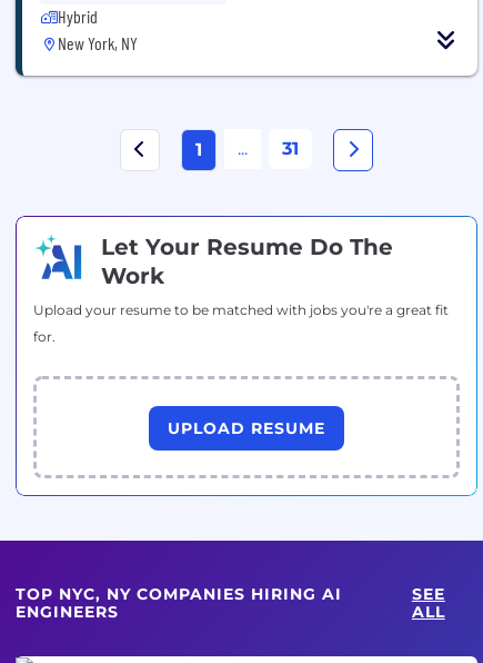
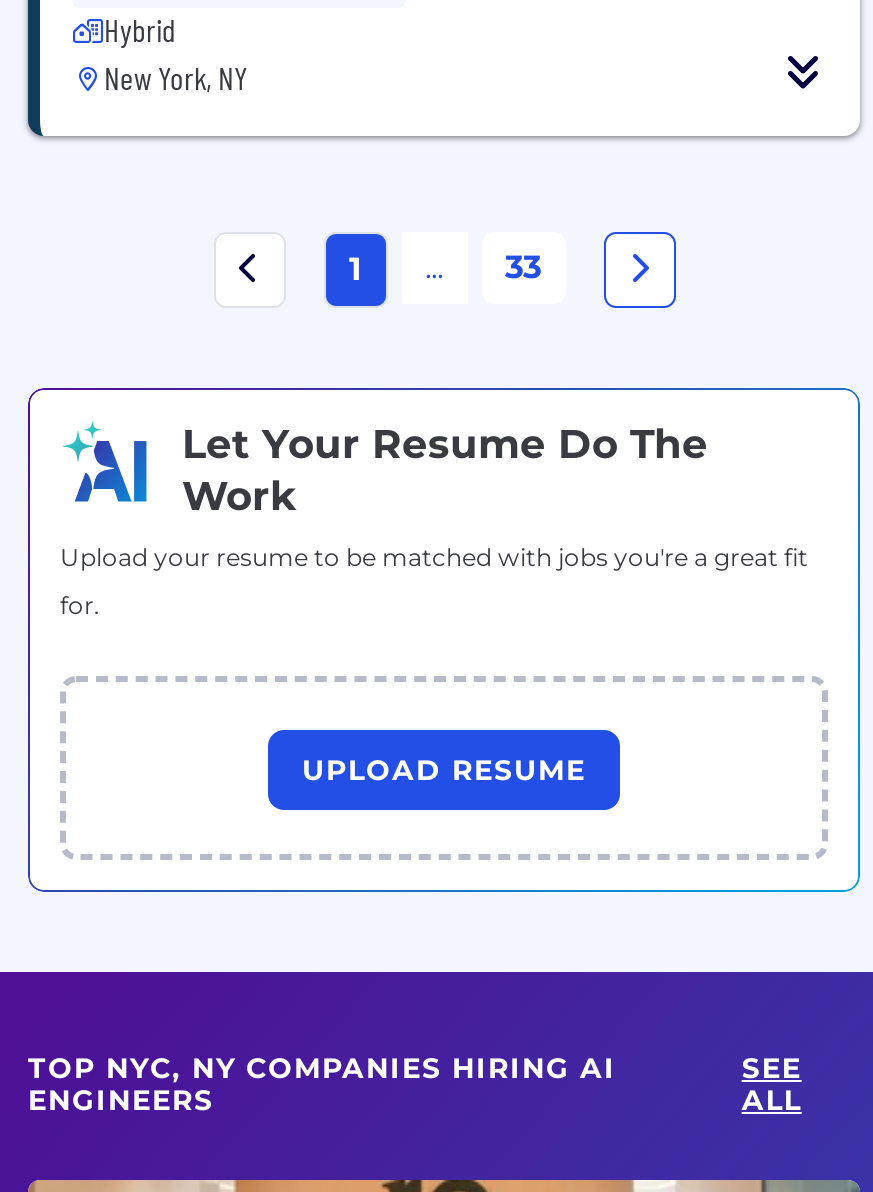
- 31
+ 33
